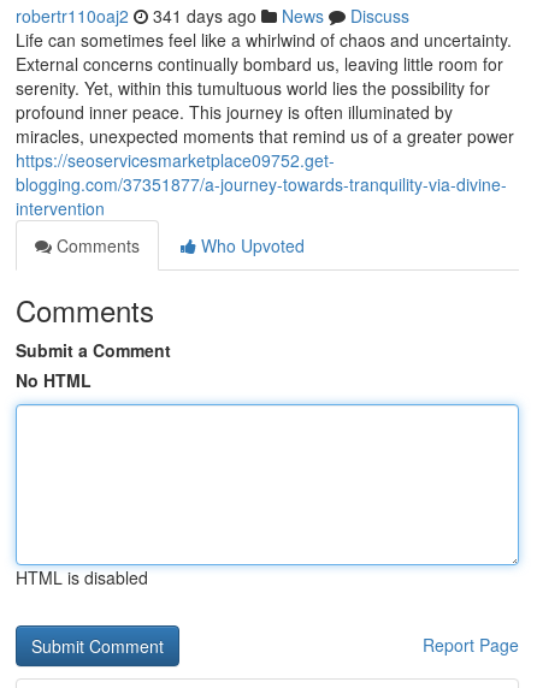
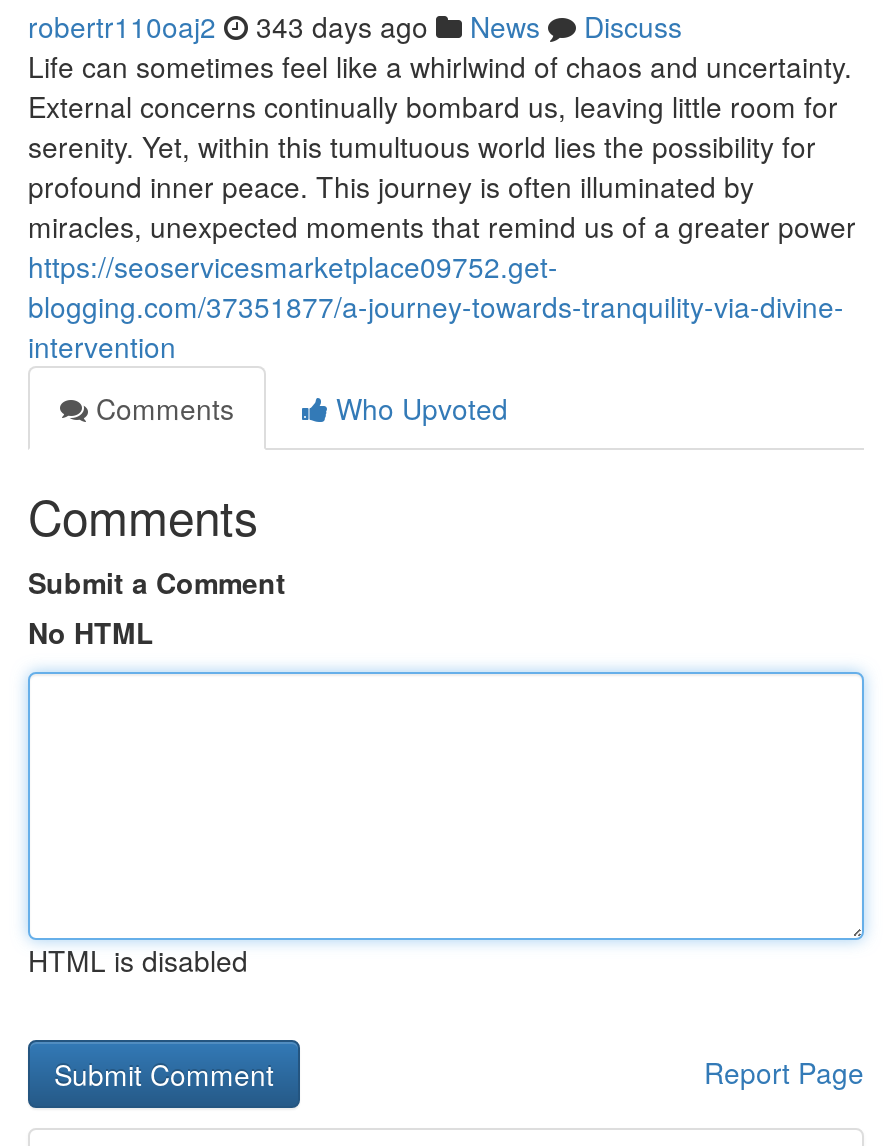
- robertr110oaj2 341 days ago News Discuss
+ robertr110oaj2 343 days ago News Discuss
